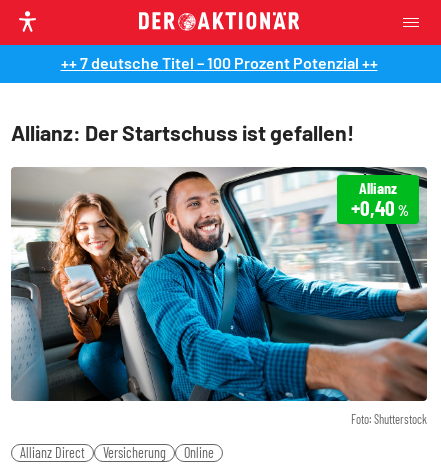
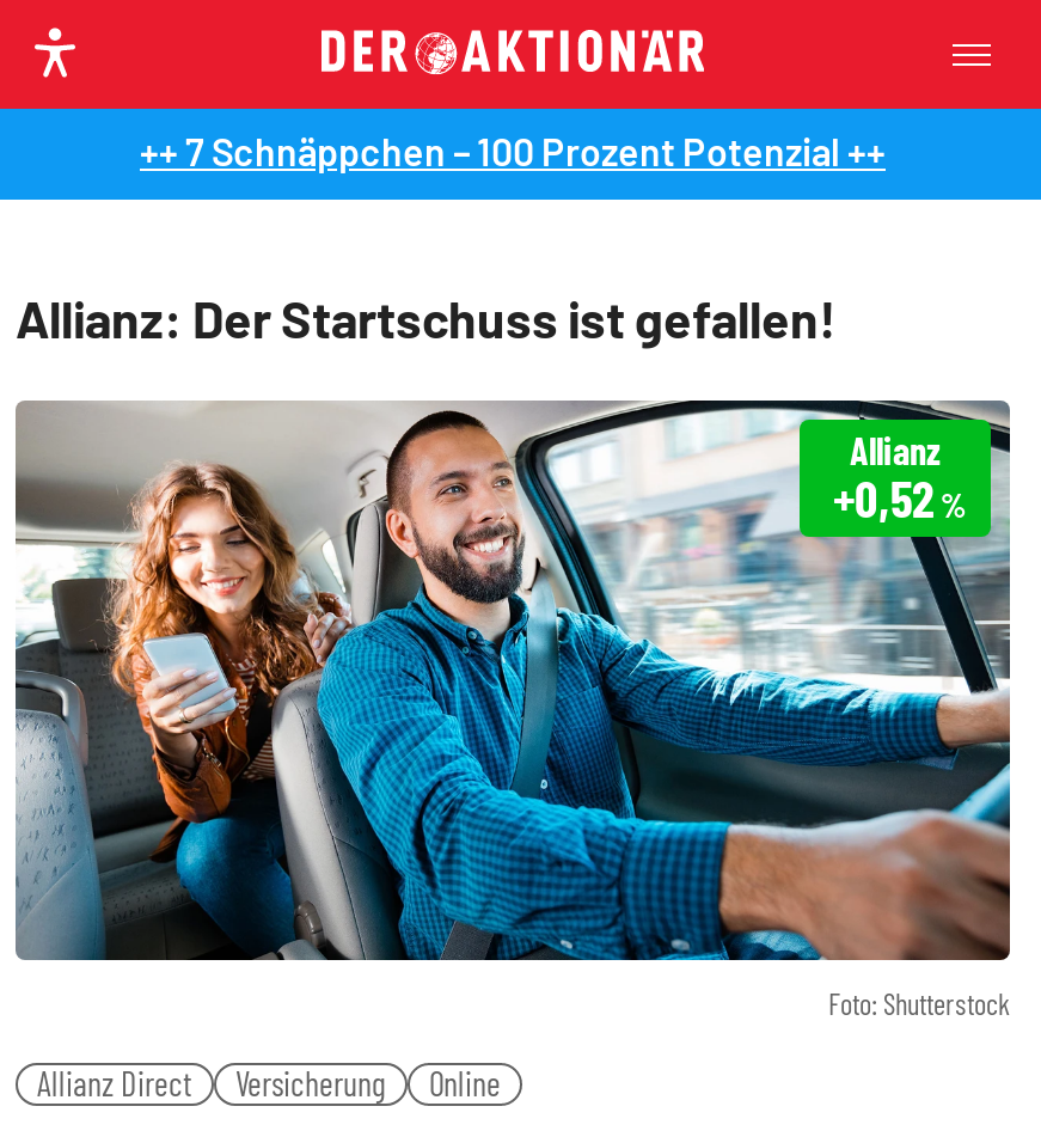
- ++ 7 deutsche Titel – 100 Prozent Potenzial ++
+ ++ 7 Schnäppchen – 100 Prozent Potenzial ++

- +0,40 %
+ +0,52 %
